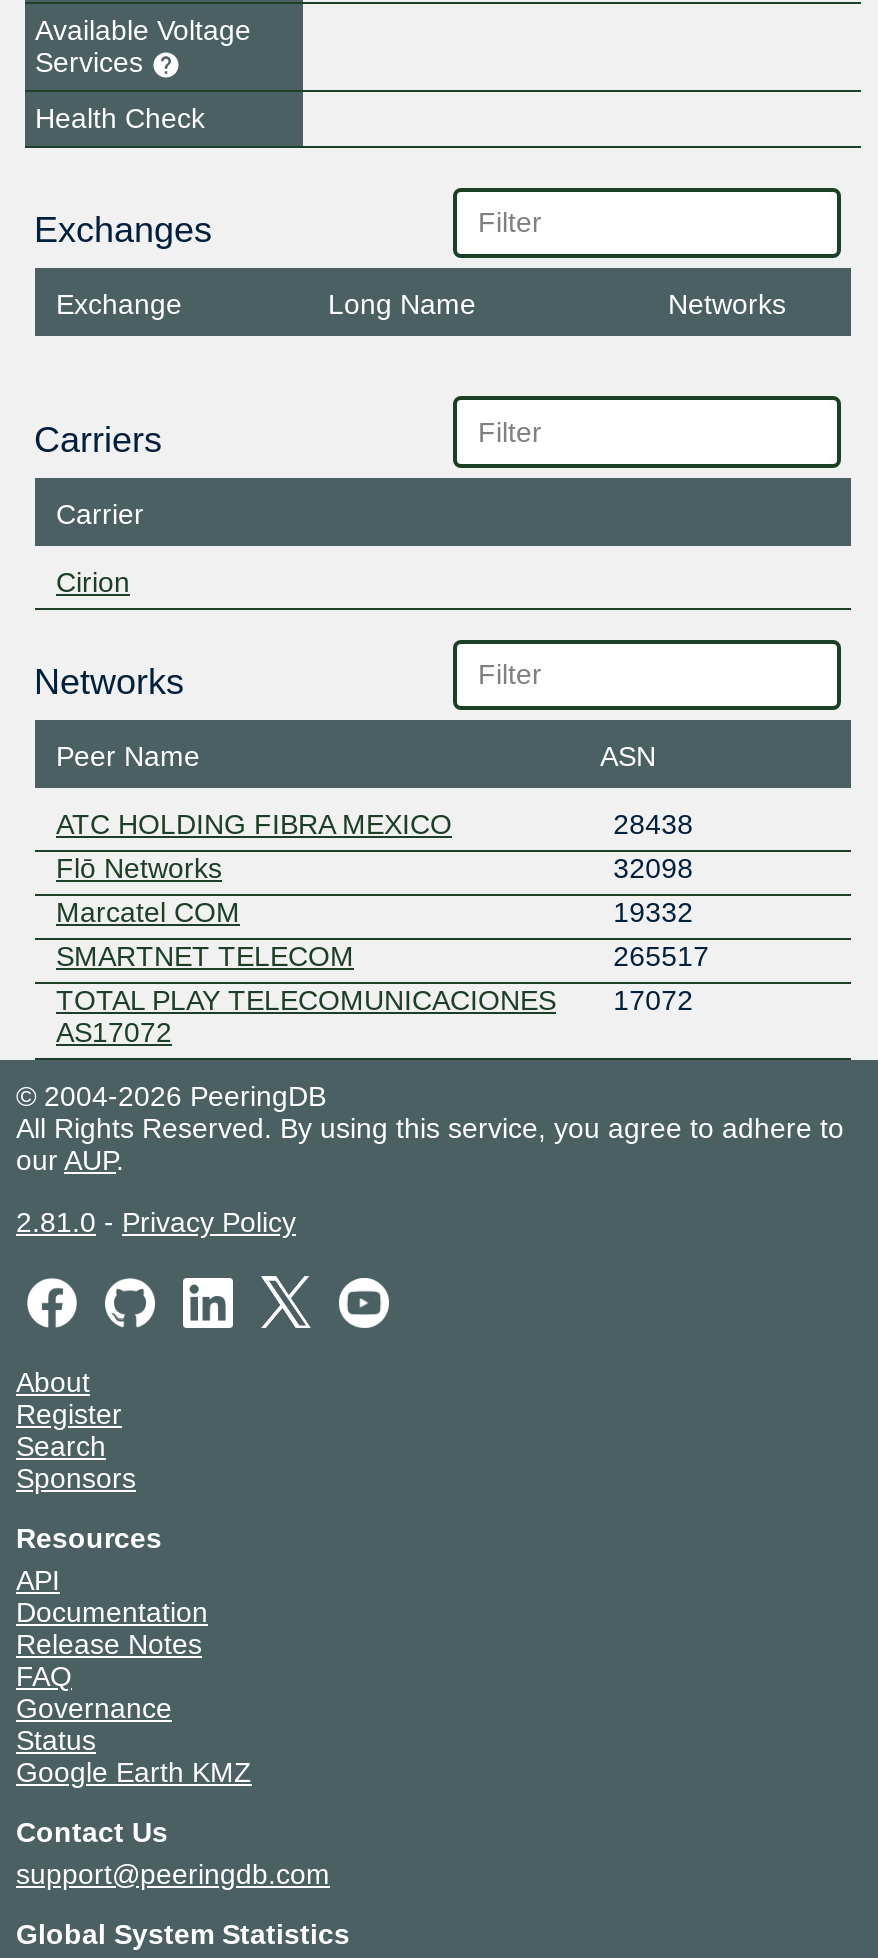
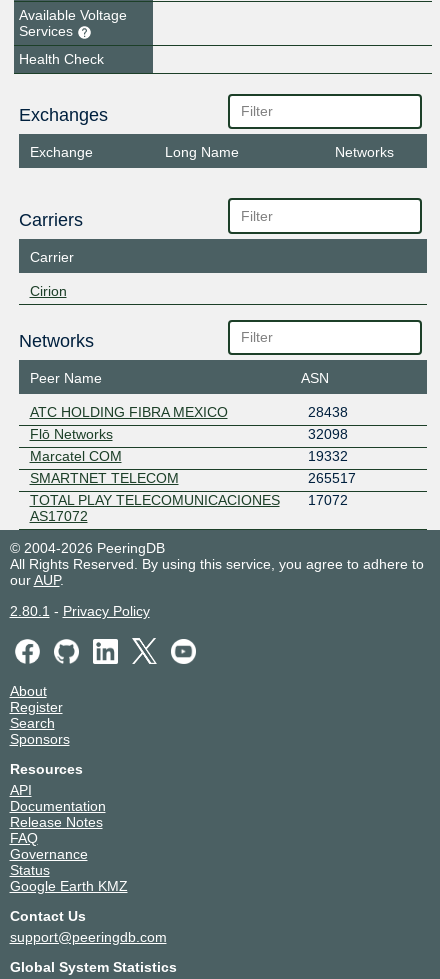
- 2.81.0 - Privacy Policy
+ 2.80.1 - Privacy Policy
